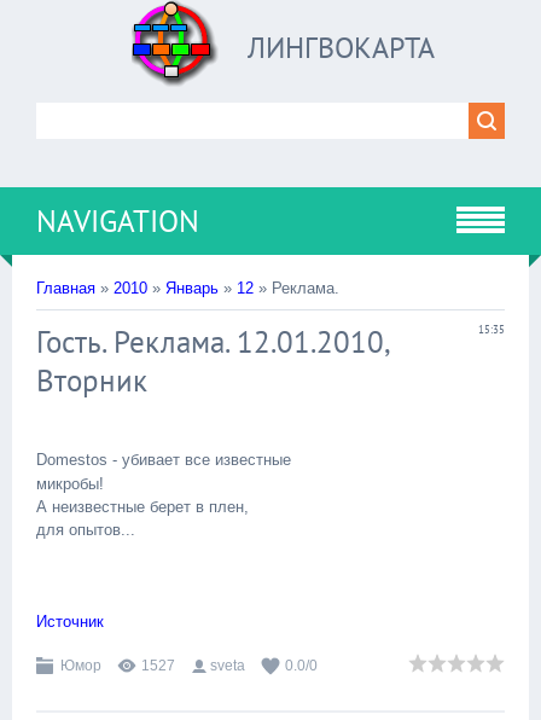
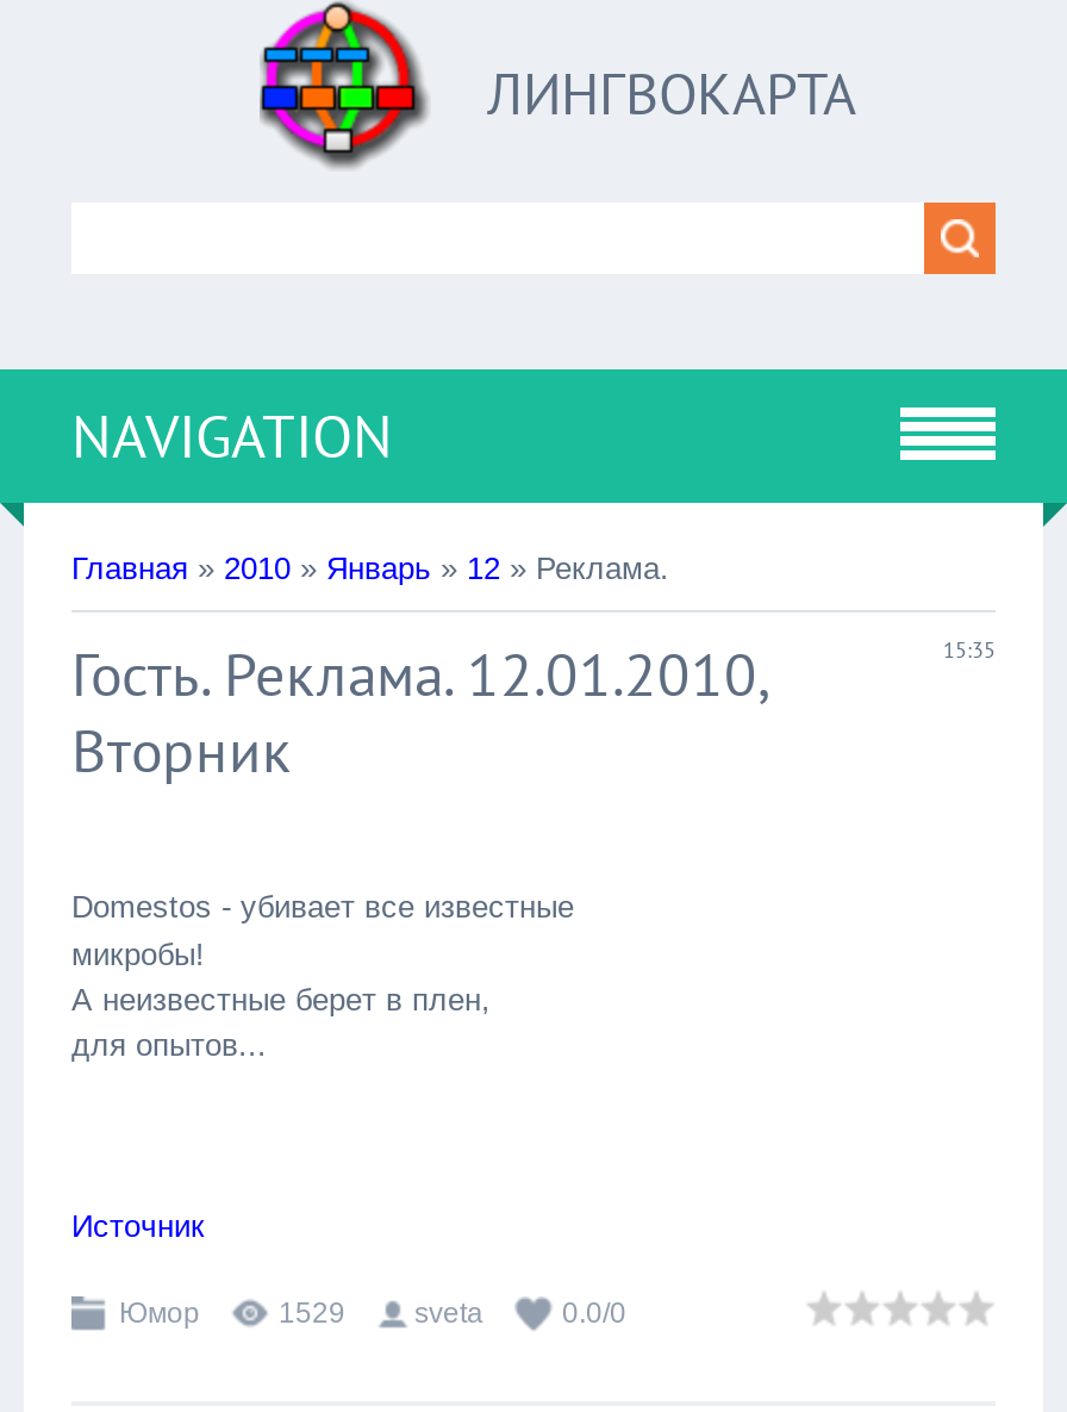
- 1527
+ 1529
